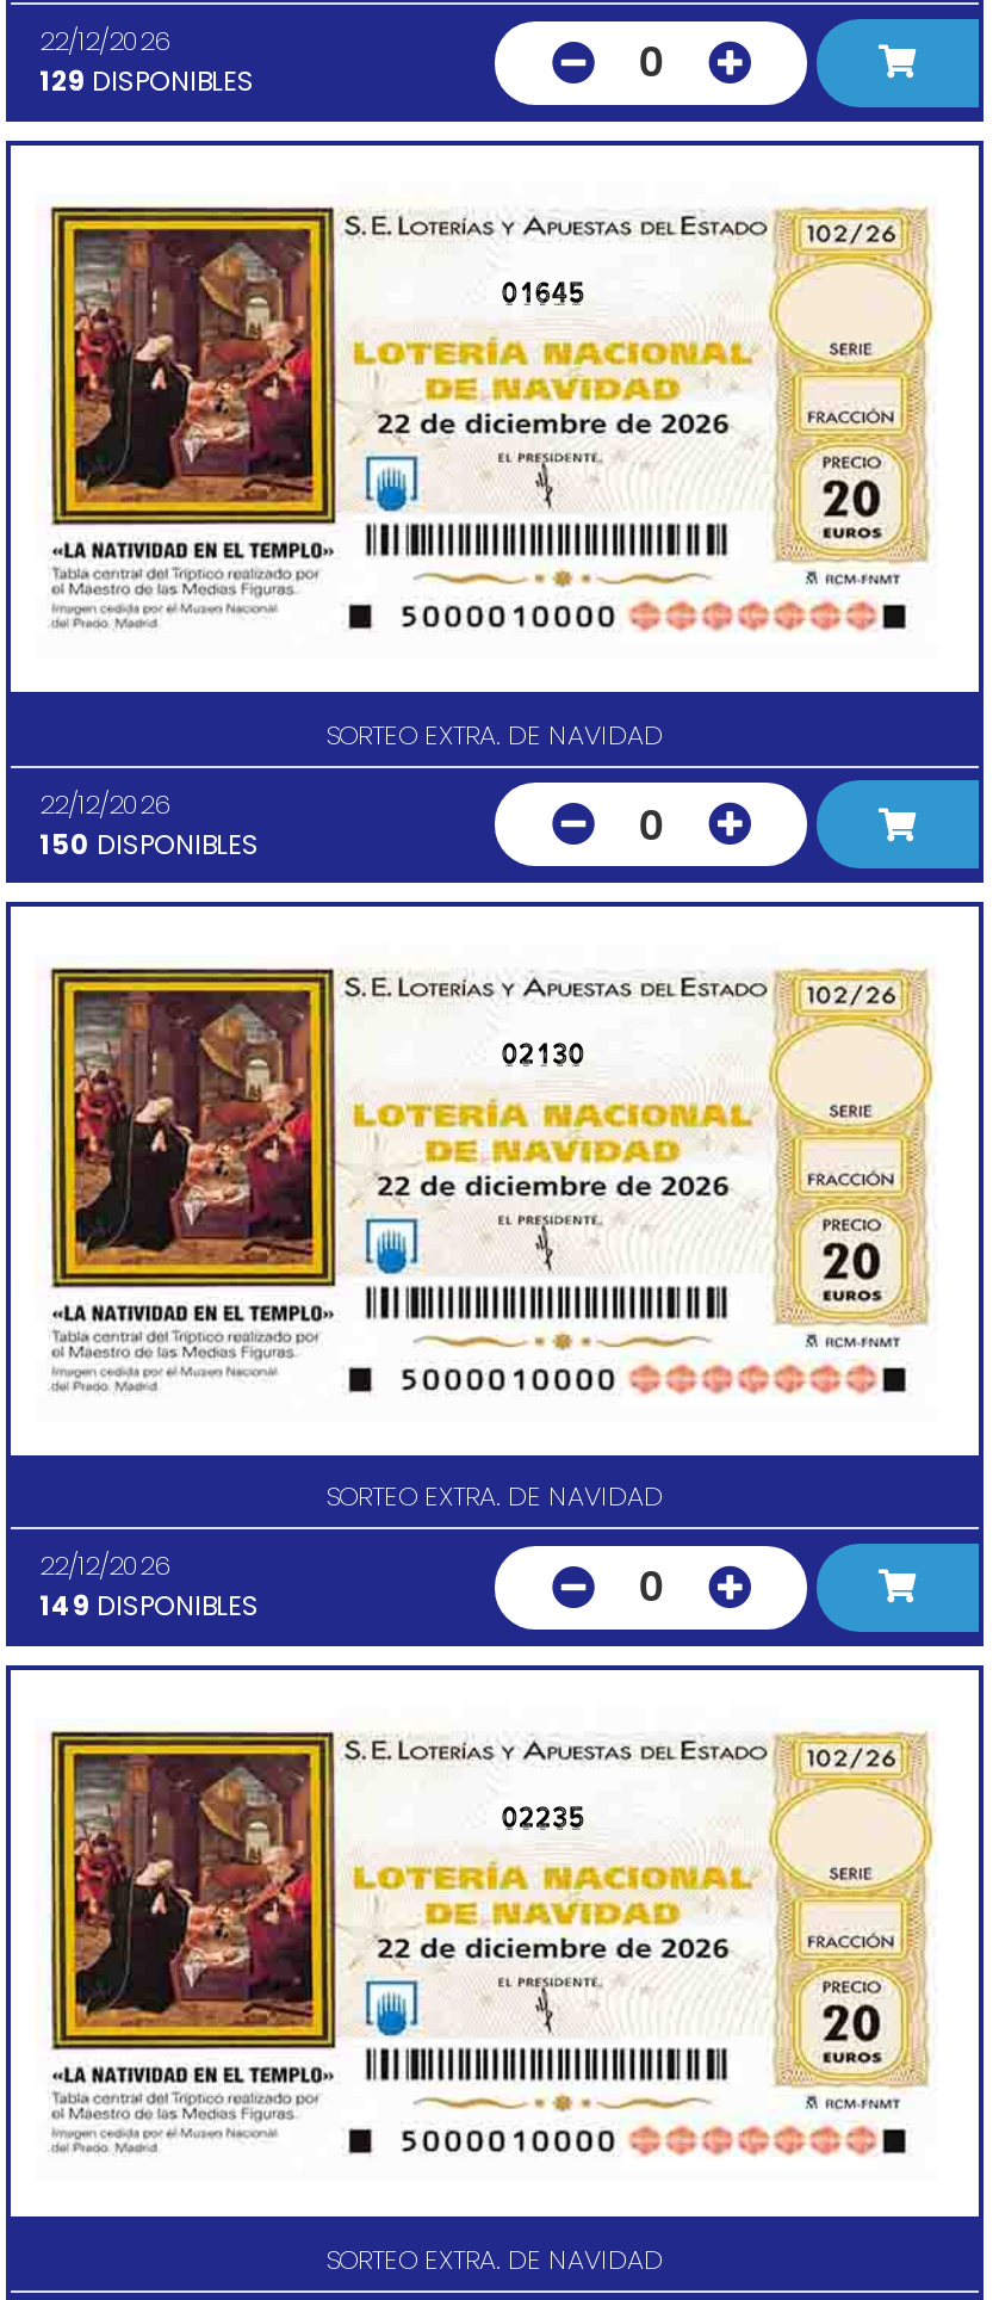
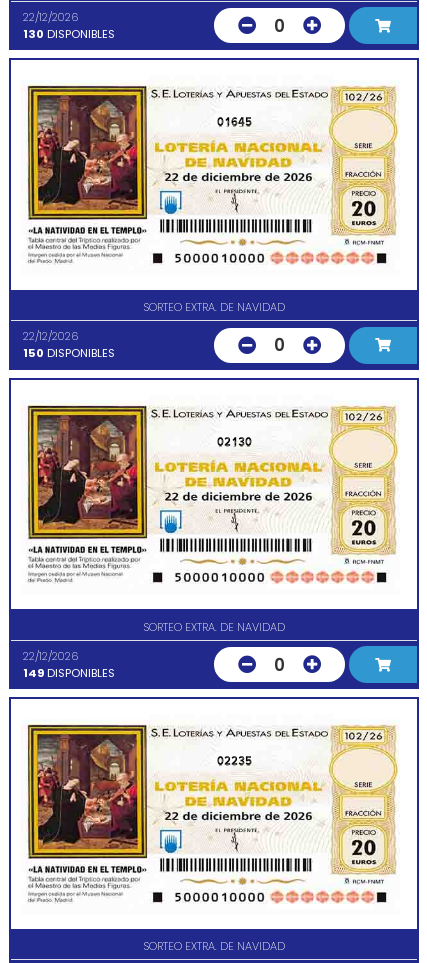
- 129 DISPONIBLES
+ 130 DISPONIBLES
